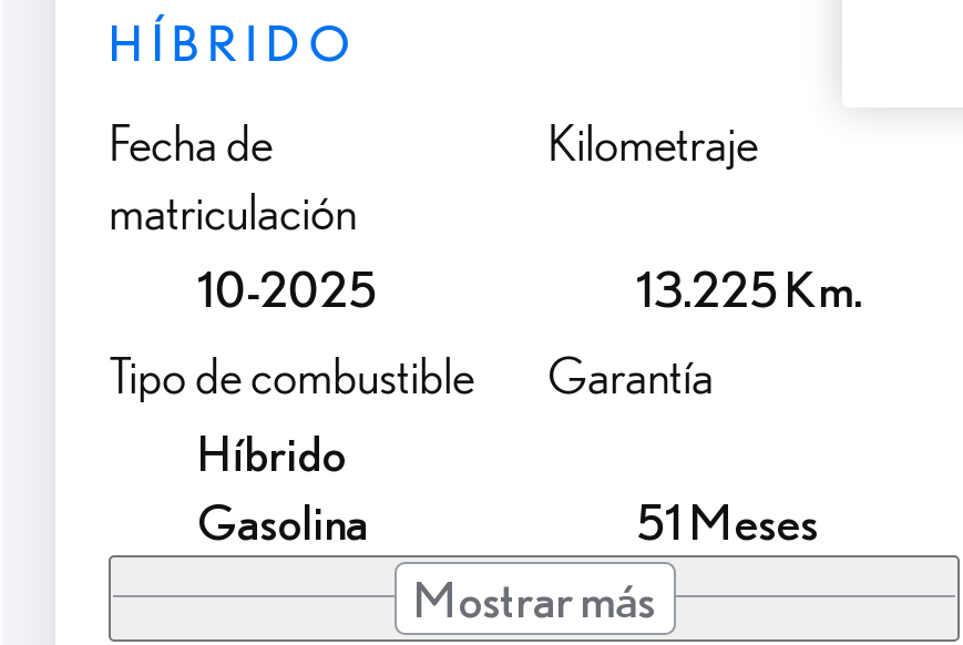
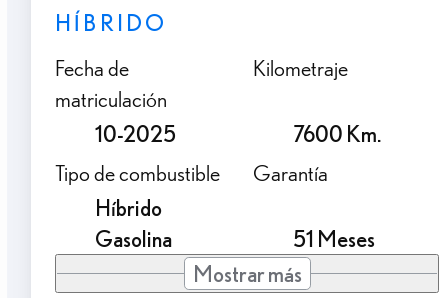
- 13.225 Km.
+ 7600 Km.
